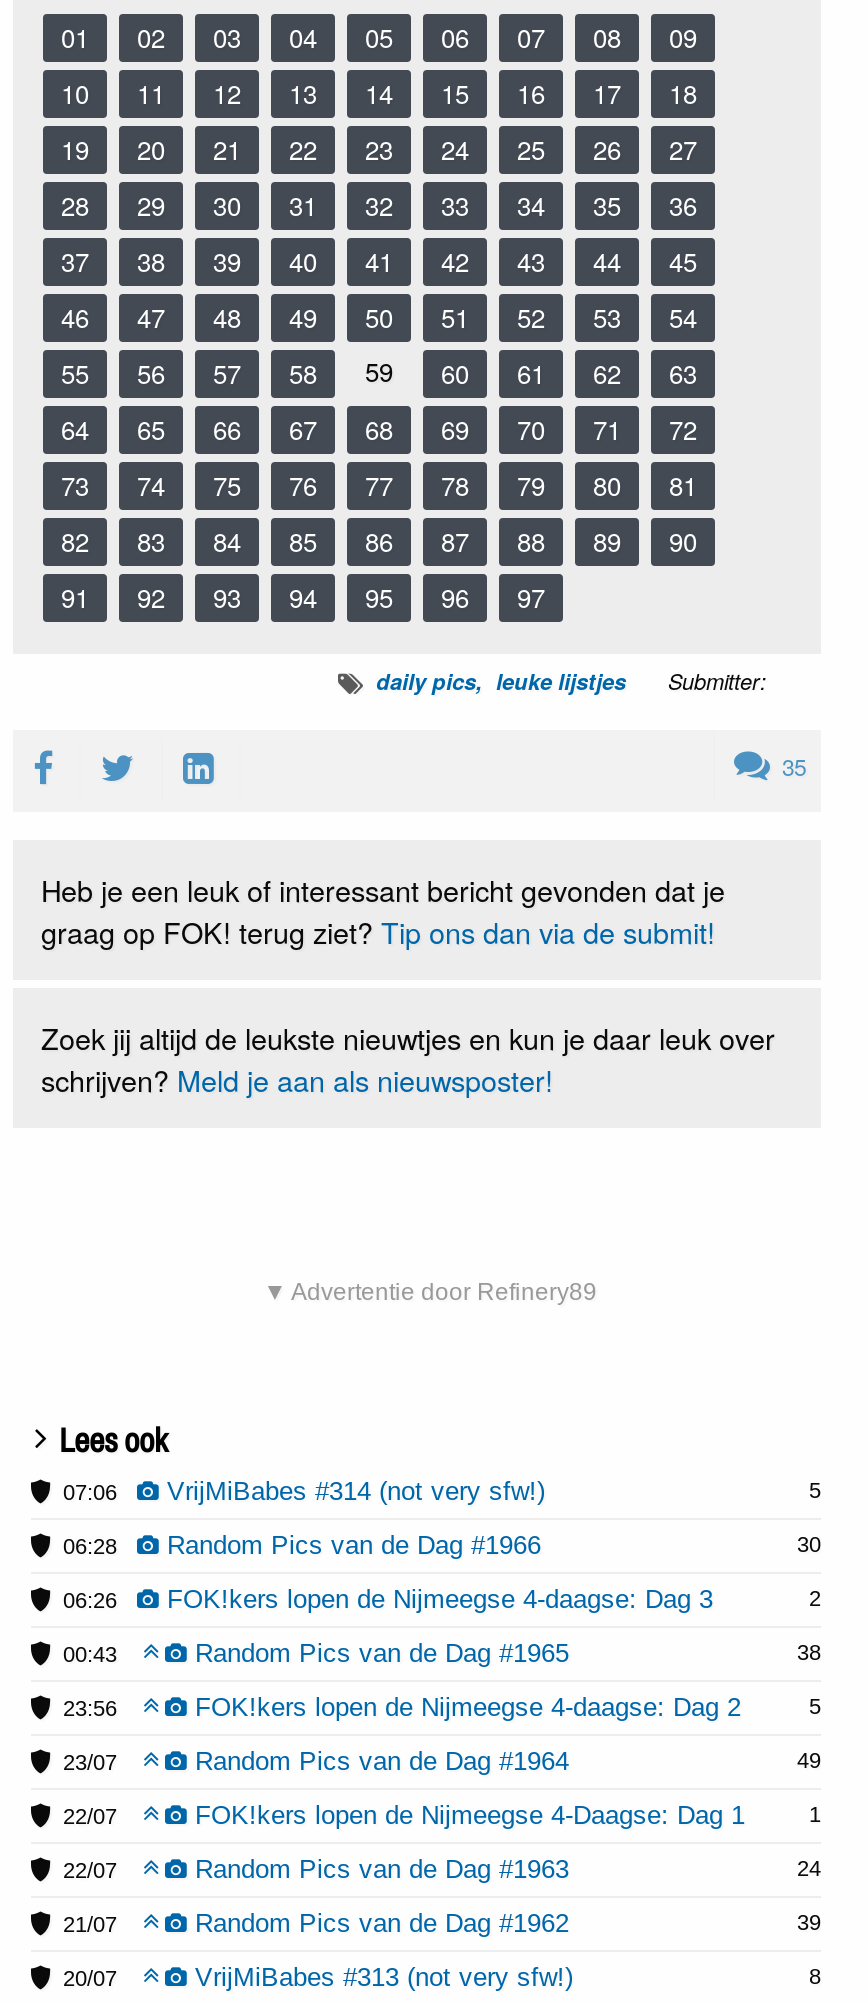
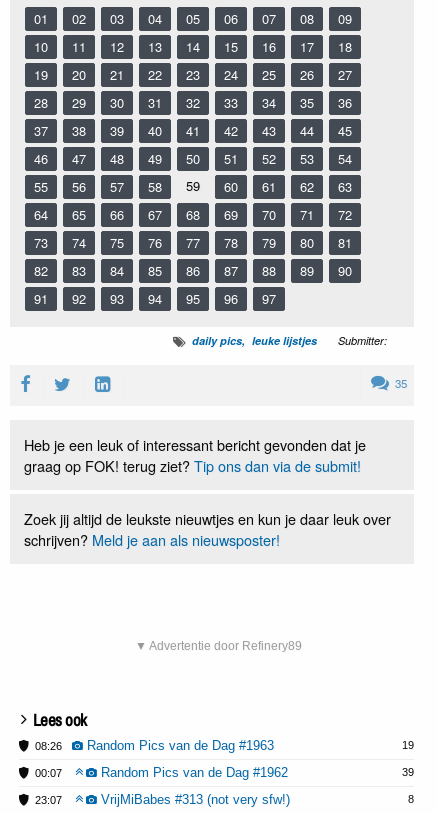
- 5
- 07:06
- VrijMiBabes #314 (not very sfw!)
- 30
- 06:28
- Random Pics van de Dag #1966
- 2
- 06:26
- FOK!kers lopen de Nijmeegse 4-daagse: Dag 3
- 38
- 00:43
- Random Pics van de Dag #1965
- 5
- 23:56
- FOK!kers lopen de Nijmeegse 4-daagse: Dag 2
- 49
- 23/07
- Random Pics van de Dag #1964
- 1
- 22/07
- FOK!kers lopen de Nijmeegse 4-Daagse: Dag 1
- 24
- 22/07
+ 19
+ 08:26

- 21/07
+ 00:07

- 20/07
+ 23:07
